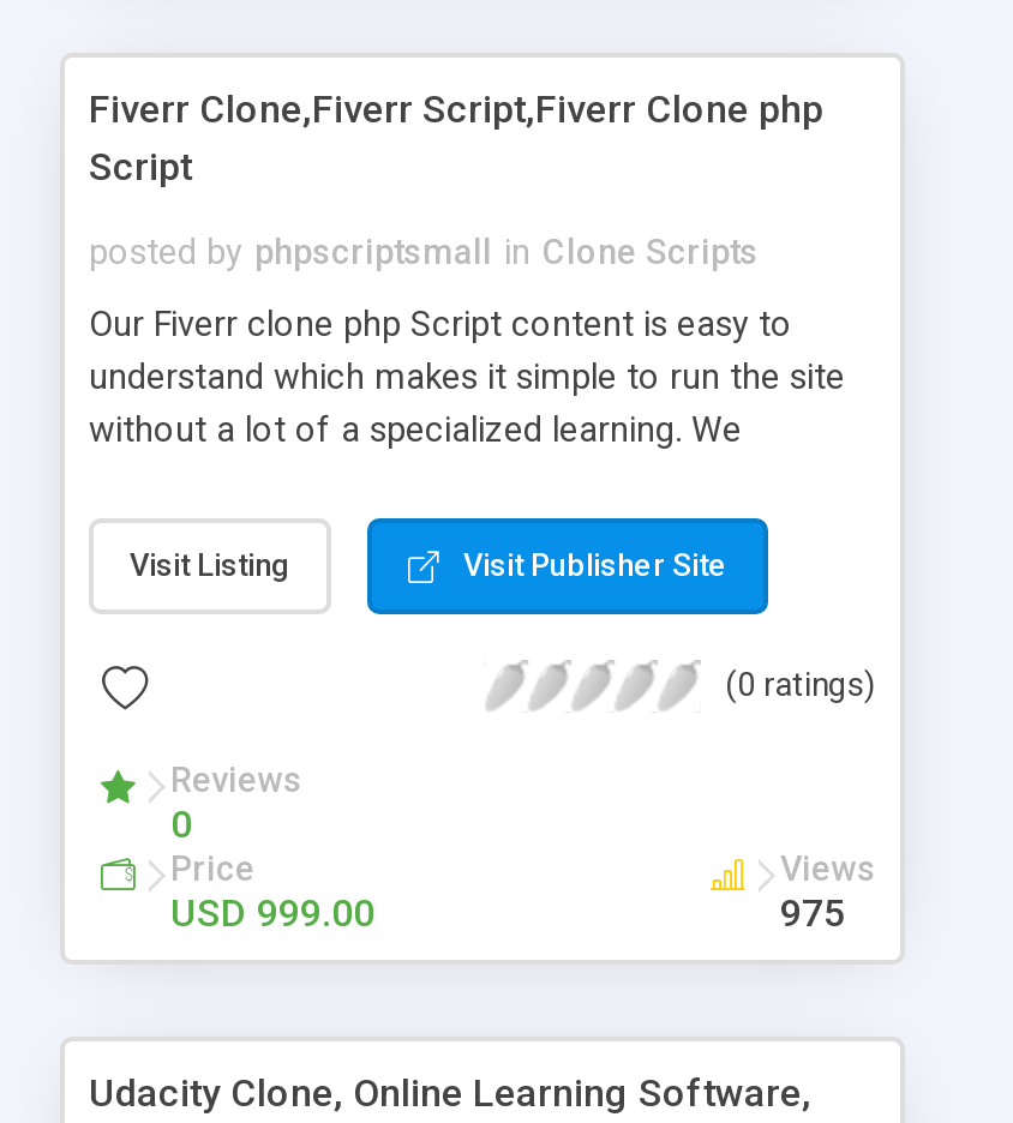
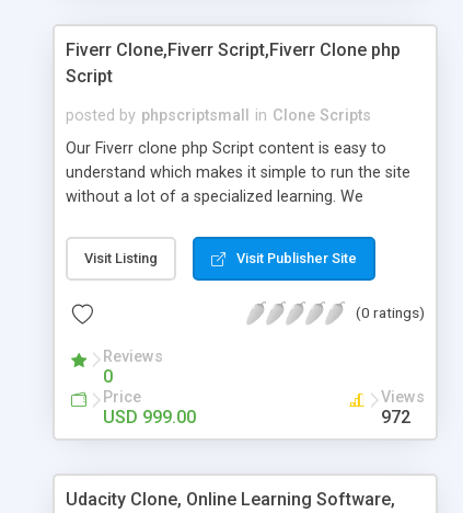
- 975
+ 972
